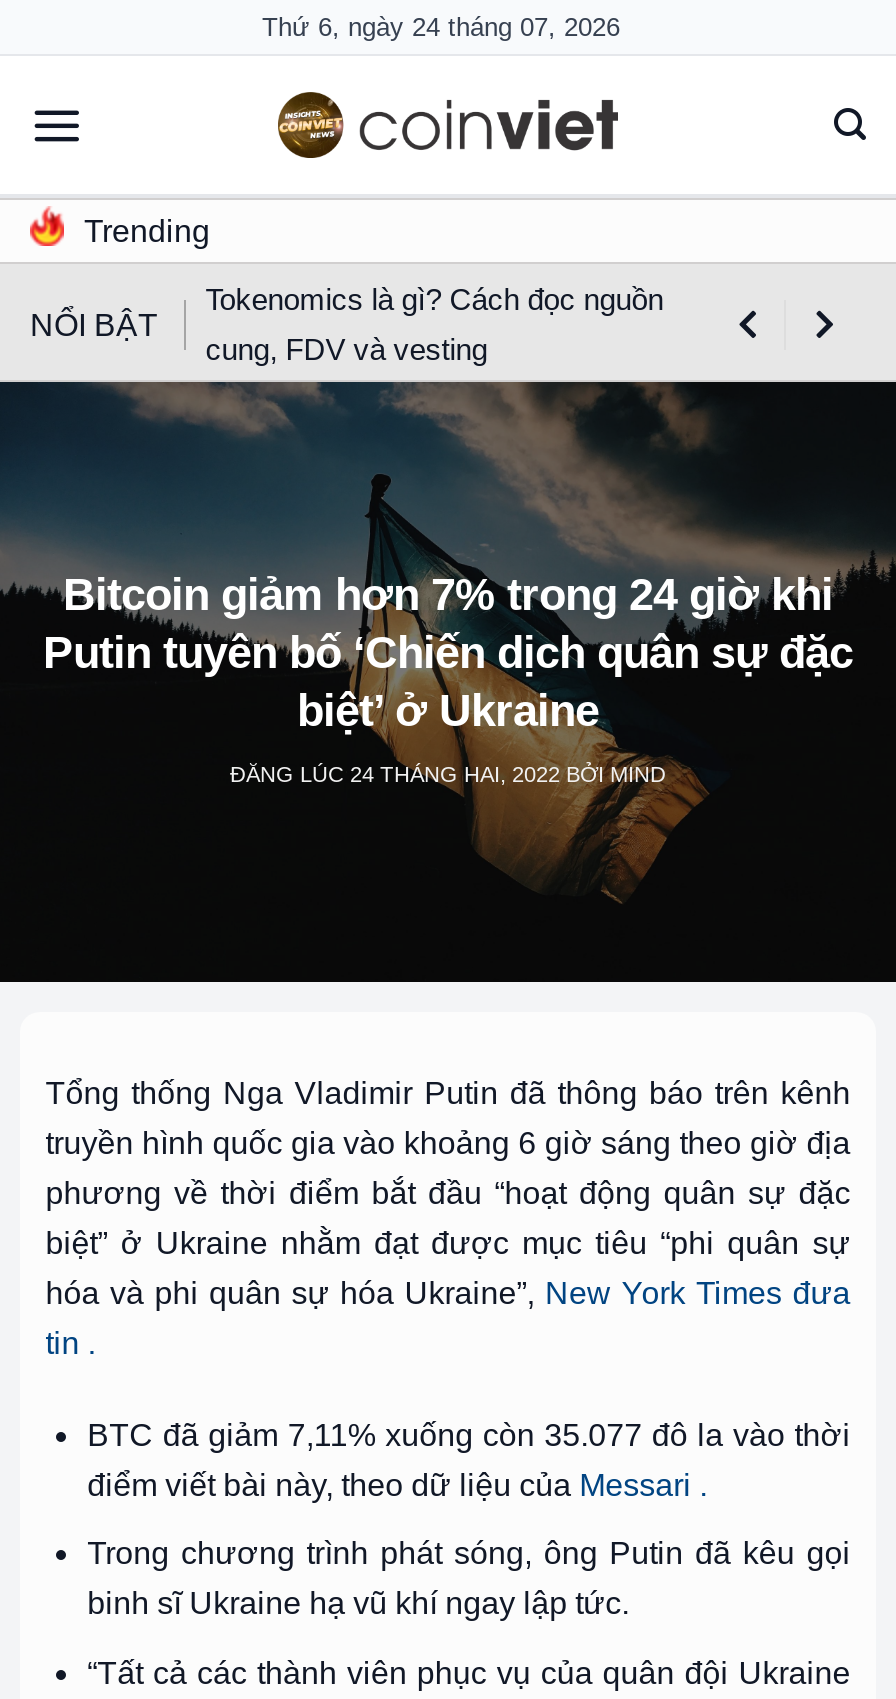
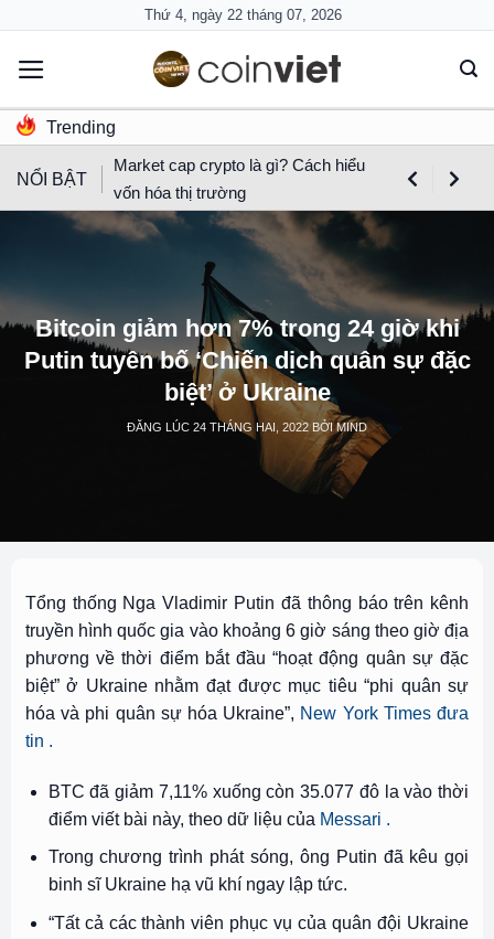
- Thứ 6, ngày 24 tháng 07, 2026
+ Thứ 4, ngày 22 tháng 07, 2026

- Tokenomics là gì? Cách đọc nguồn
+ Market cap crypto là gì? Cách hiểu

- cung, FDV và vesting
+ vốn hóa thị trường
